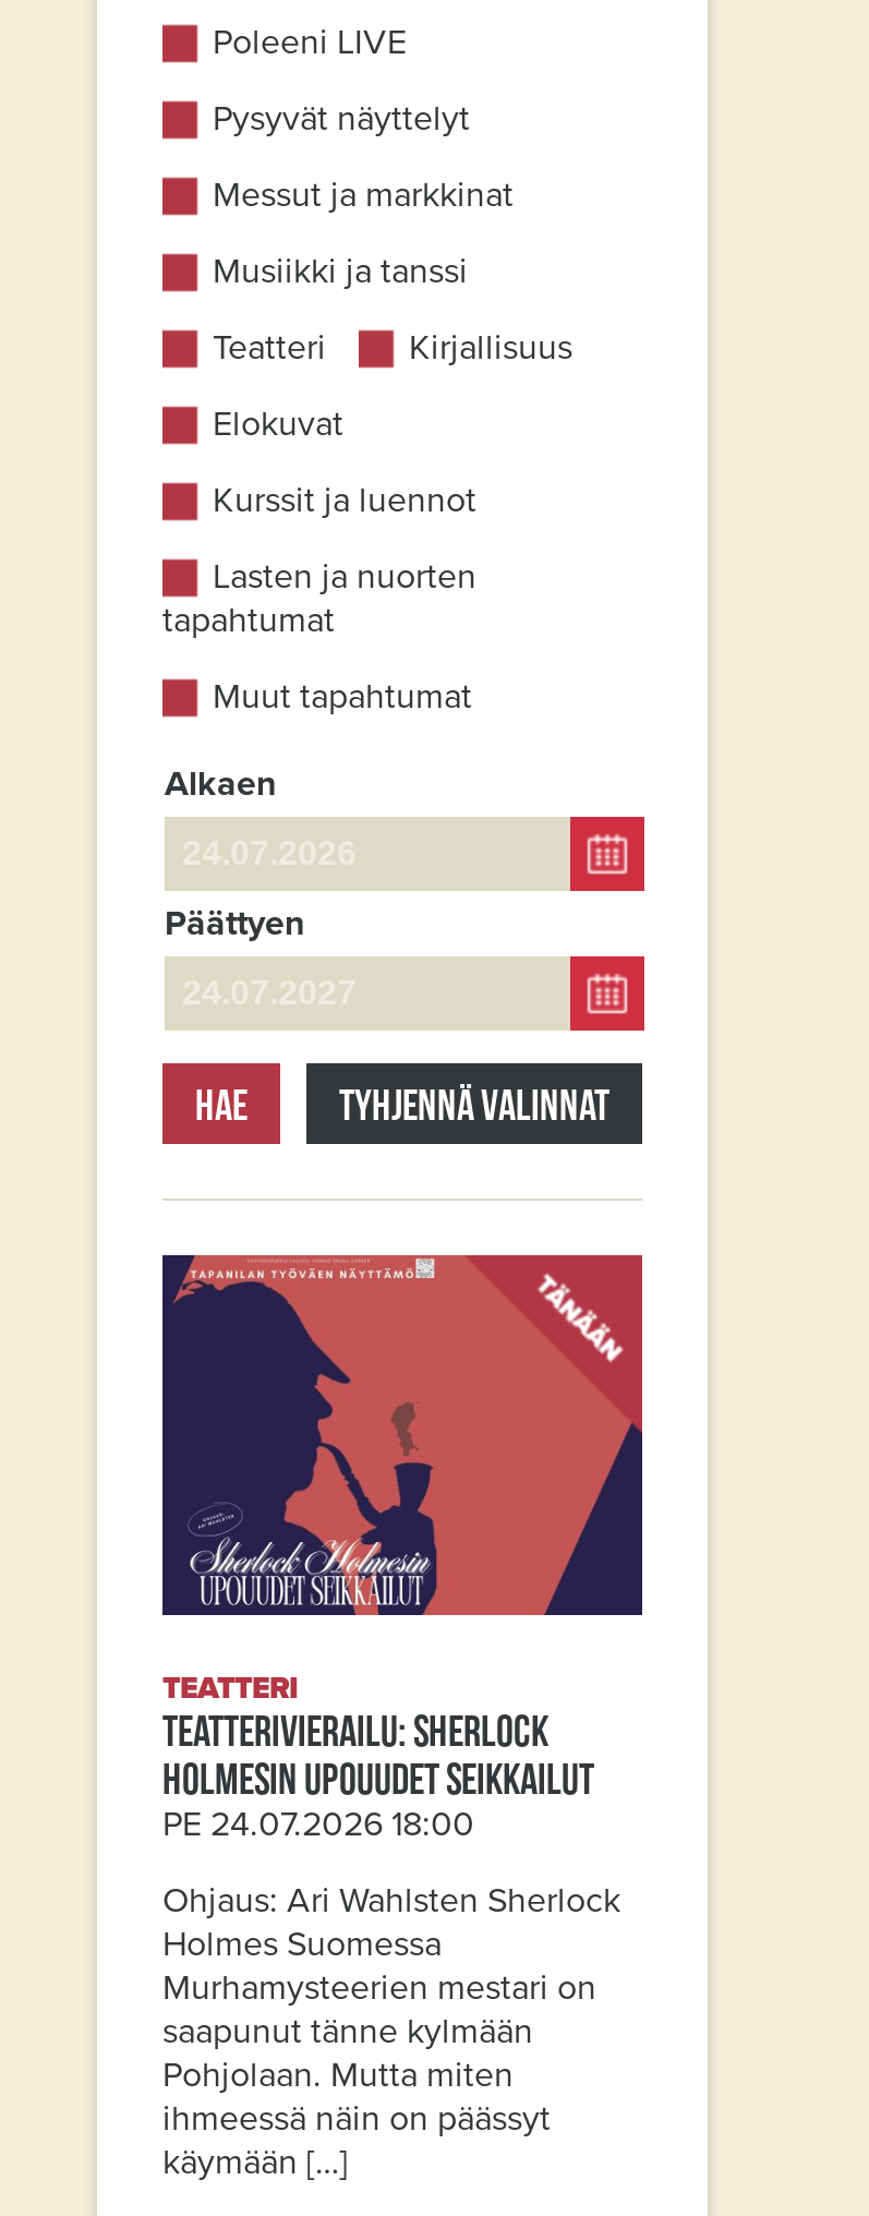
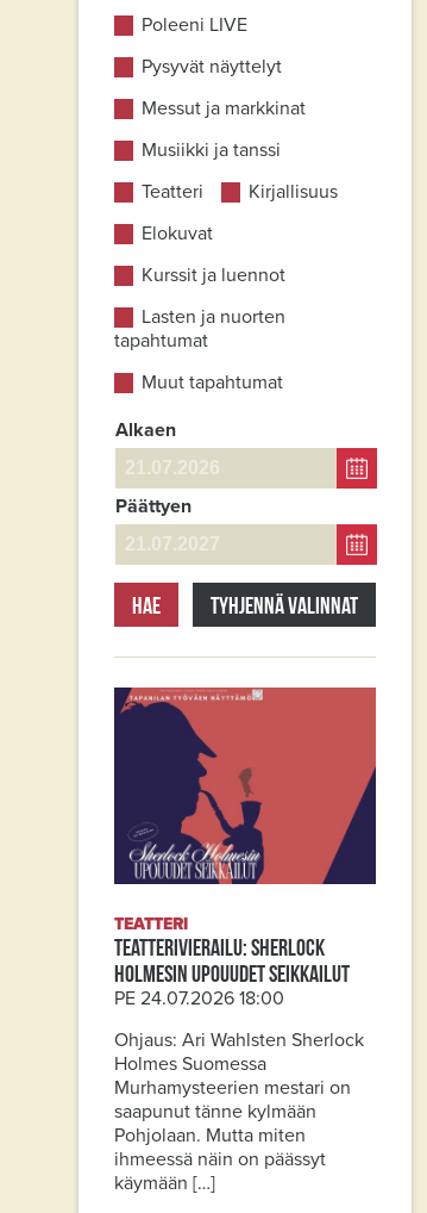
- [image]
